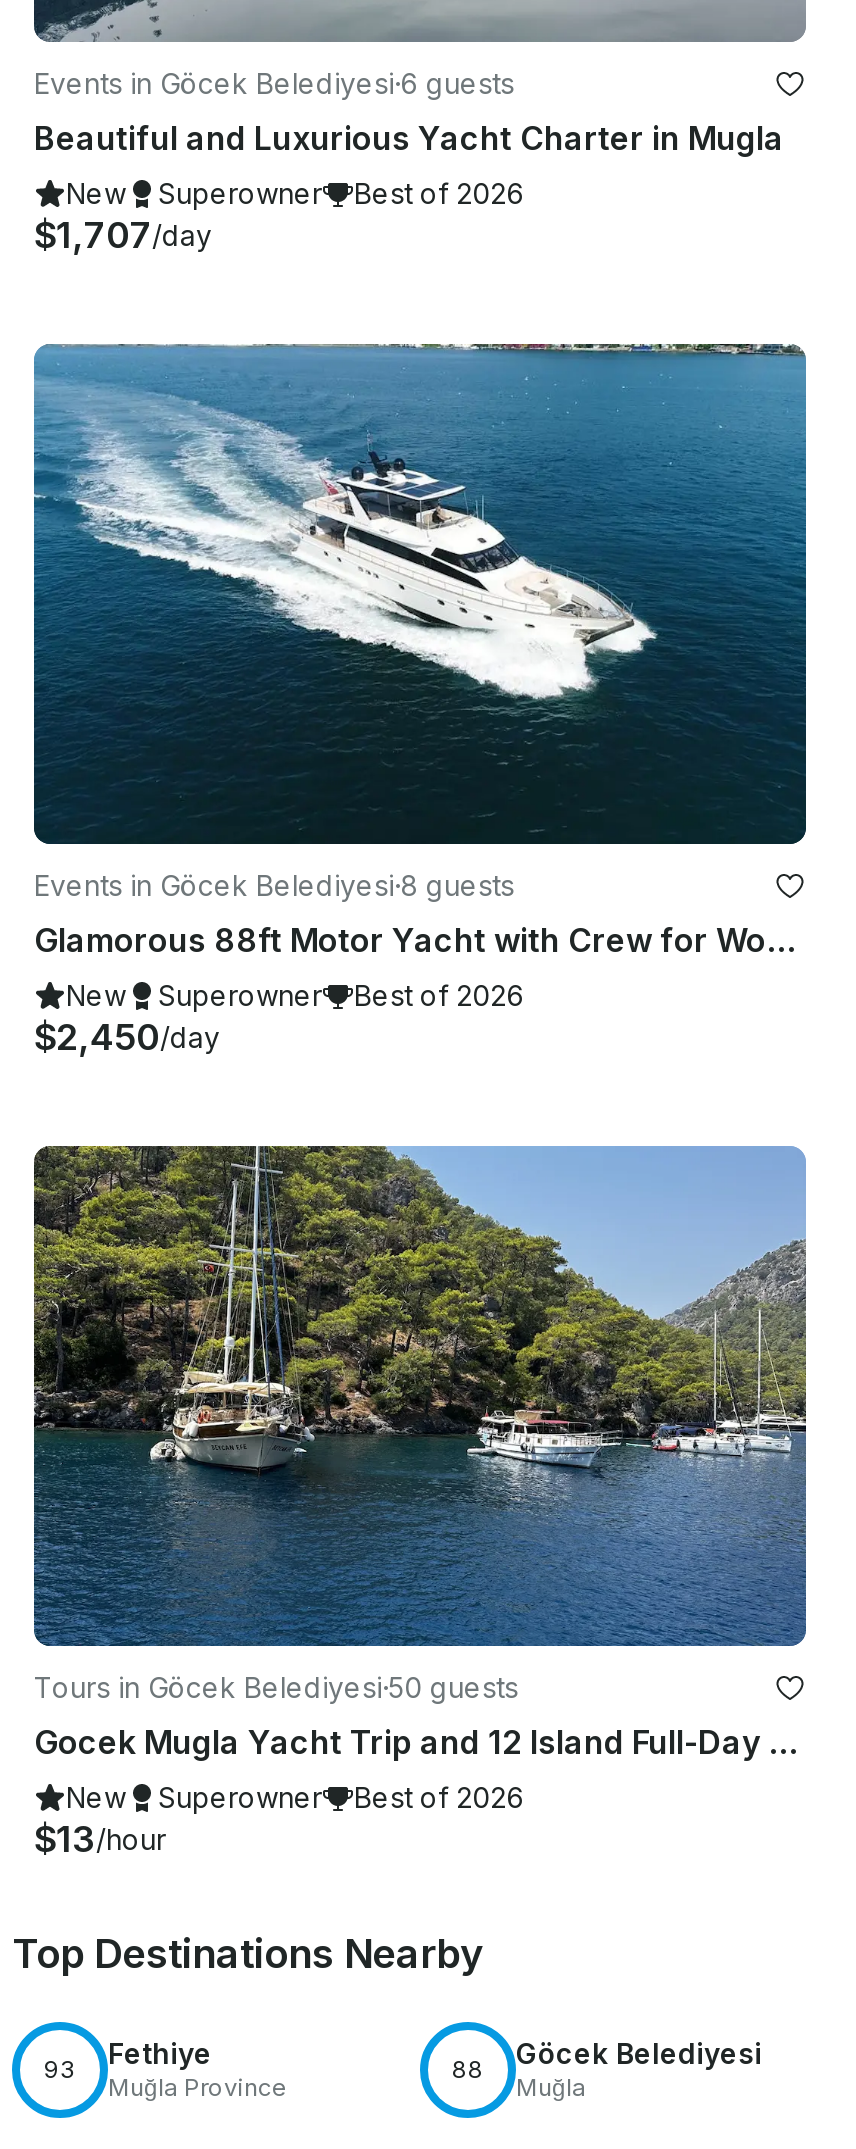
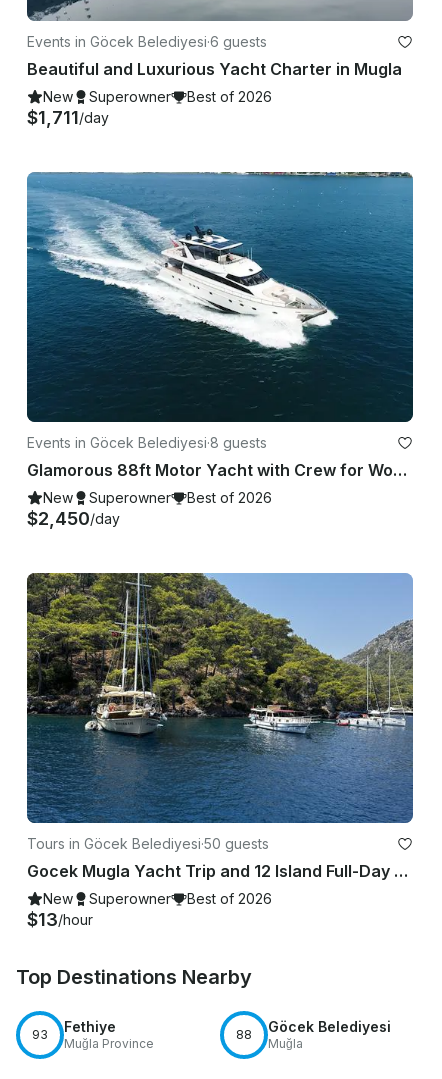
- $1,707/day
+ $1,711/day
